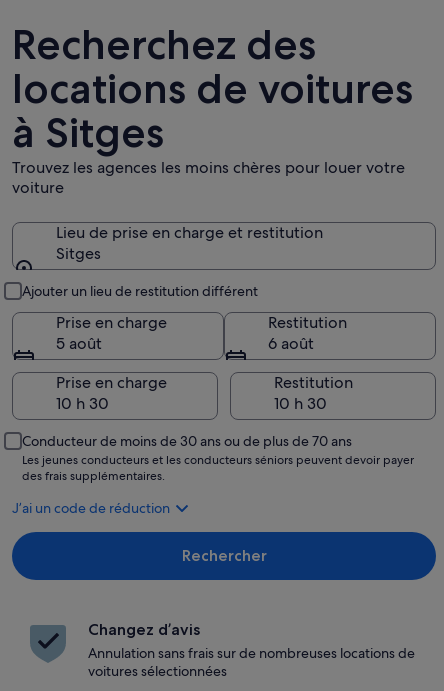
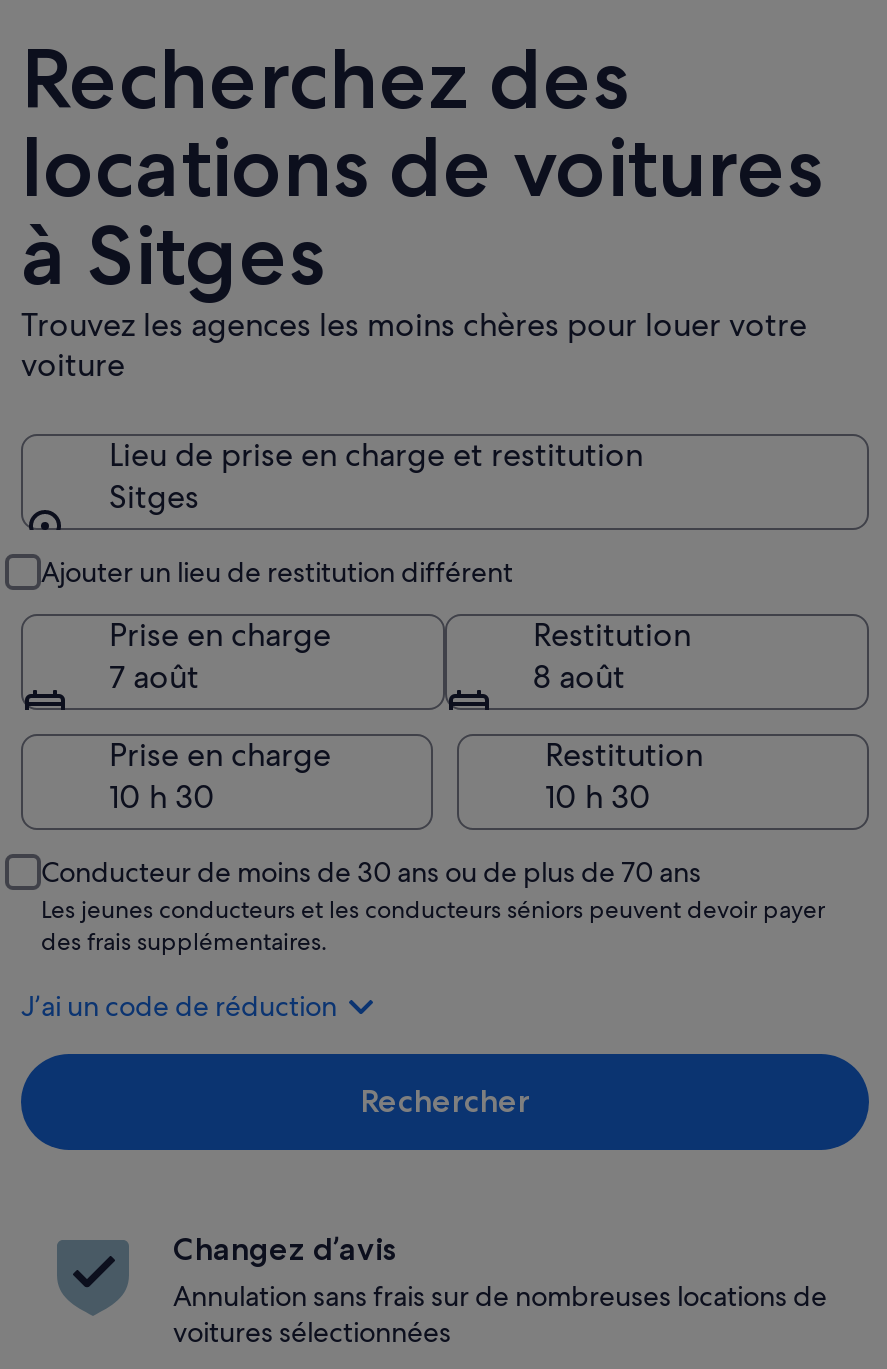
- 5 août
+ 7 août

- 6 août
+ 8 août
